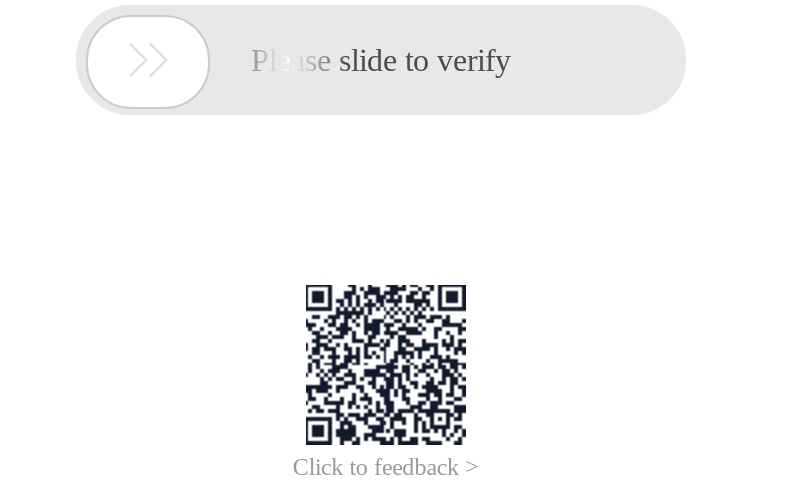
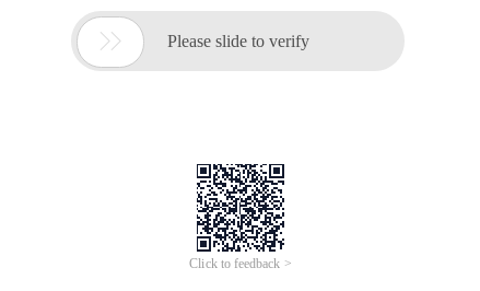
- [image]
+ [image]
